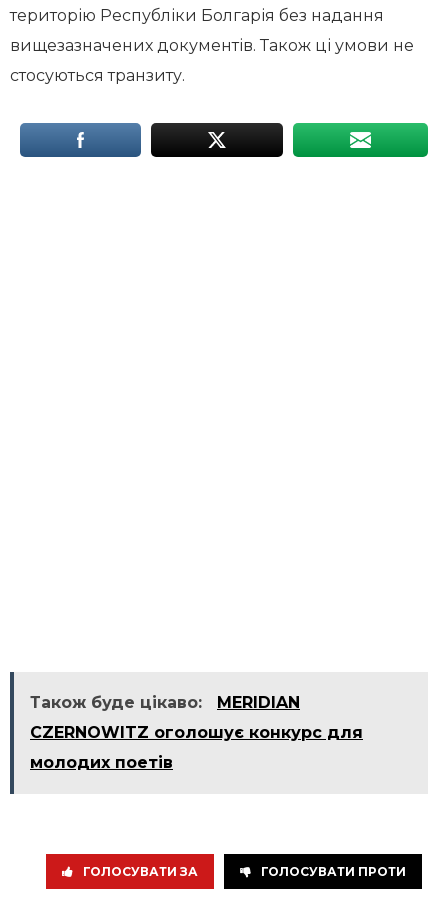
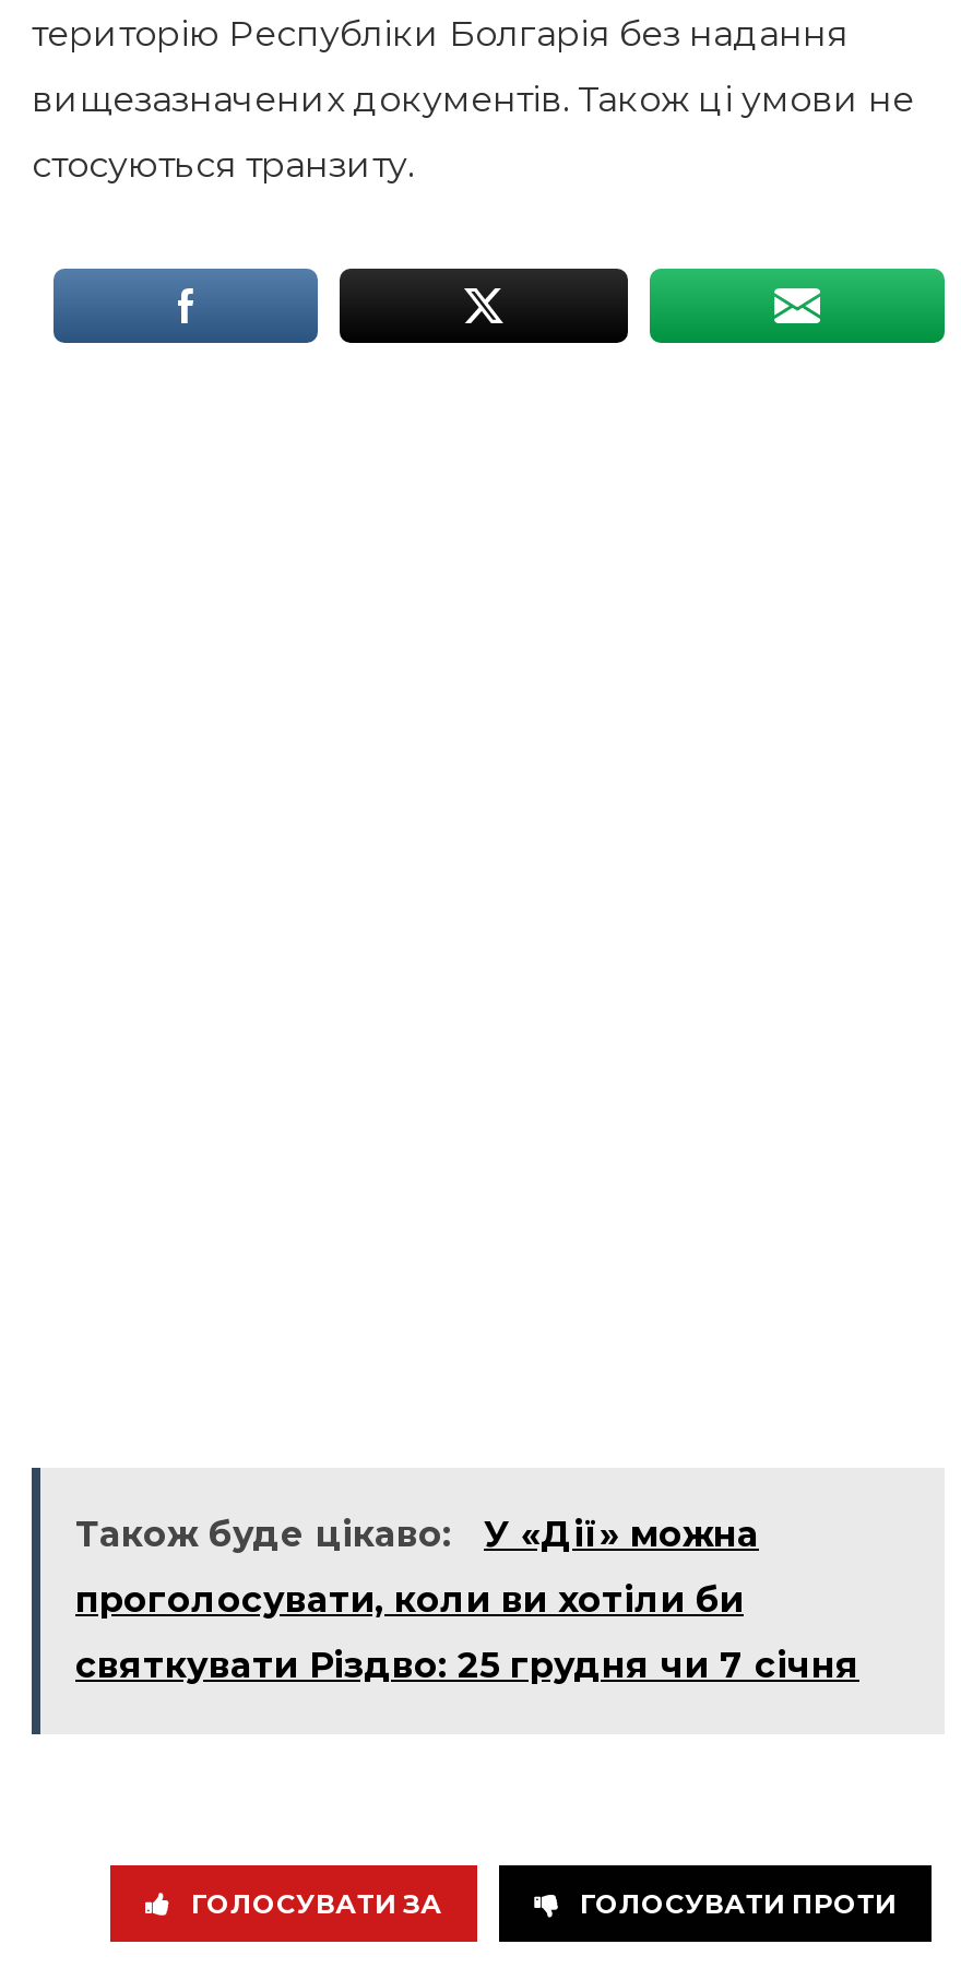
- Також буде цікаво: MERIDIAN
+ Також буде цікаво: У «Дії» можна

- CZERNOWITZ оголошує конкурс для
+ проголосувати, коли ви хотіли би

- молодих поетів
+ святкувати Різдво: 25 грудня чи 7 січня
